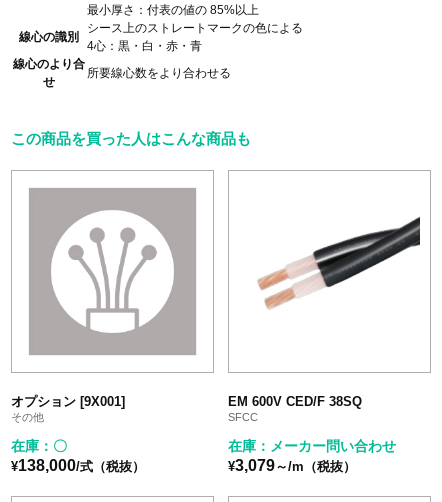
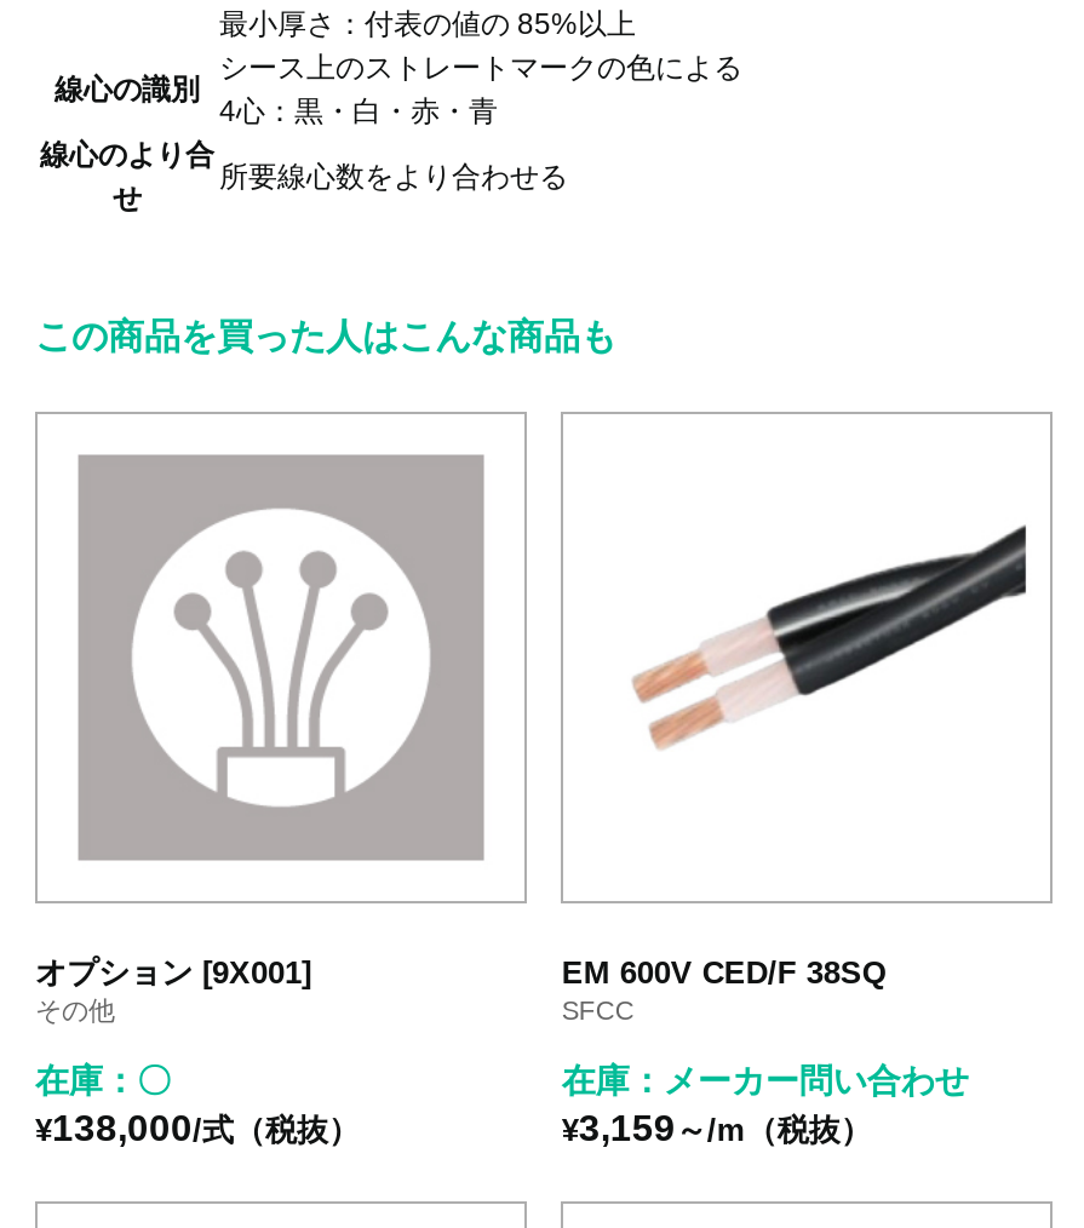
- ¥3,079～/m（税抜）
+ ¥3,159～/m（税抜）
